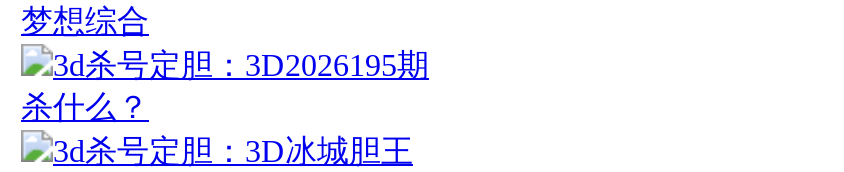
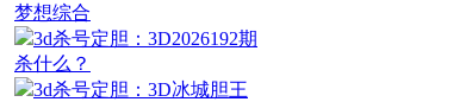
- 3d杀号定胆：3D2026195期
+ 3d杀号定胆：3D2026192期
